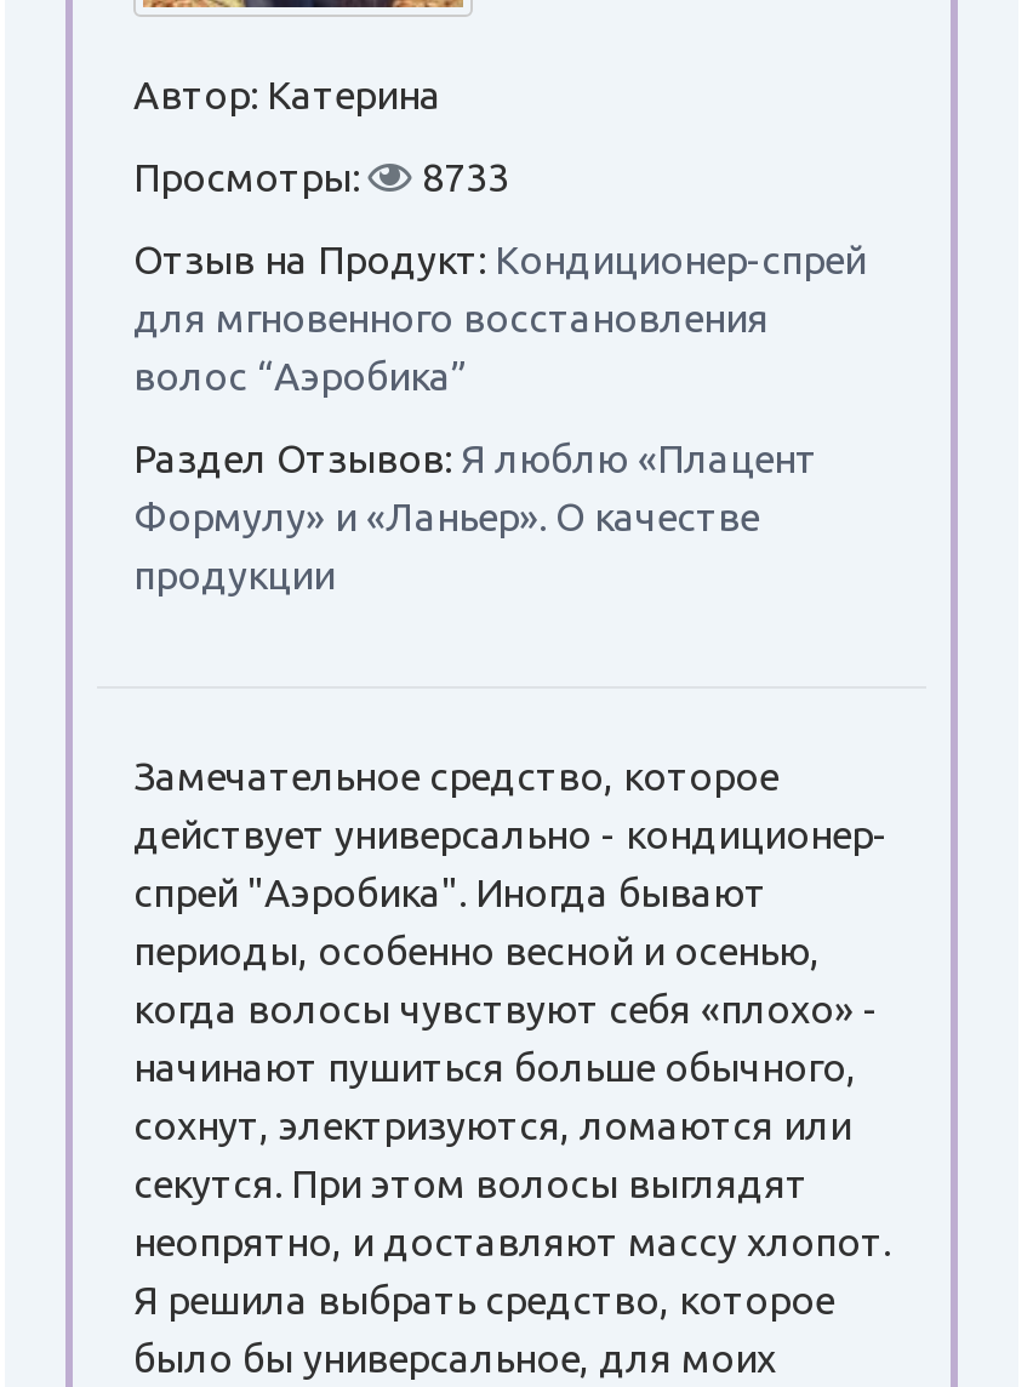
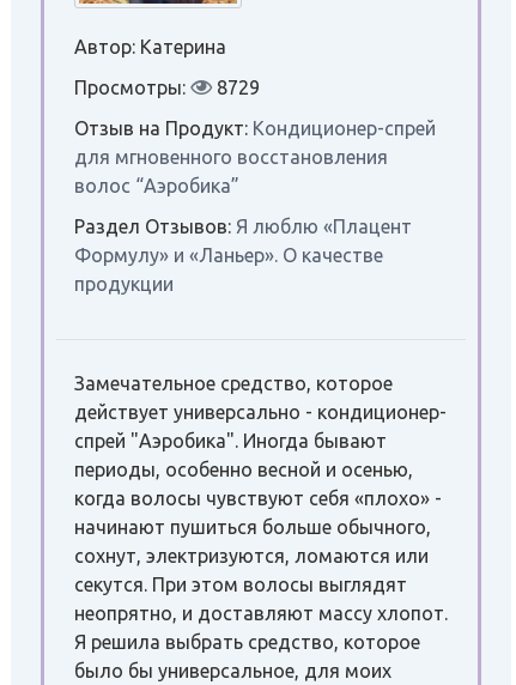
- Просмотры: 8733
+ Просмотры: 8729
